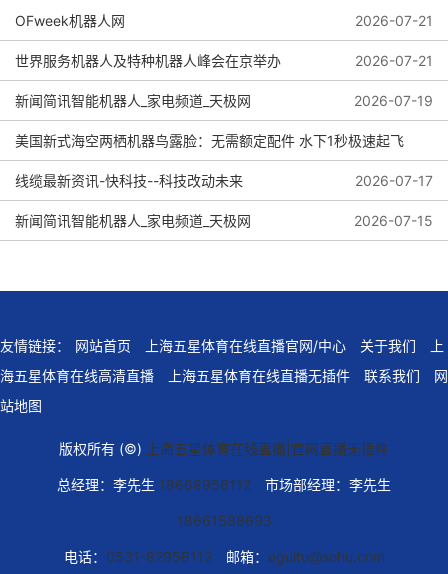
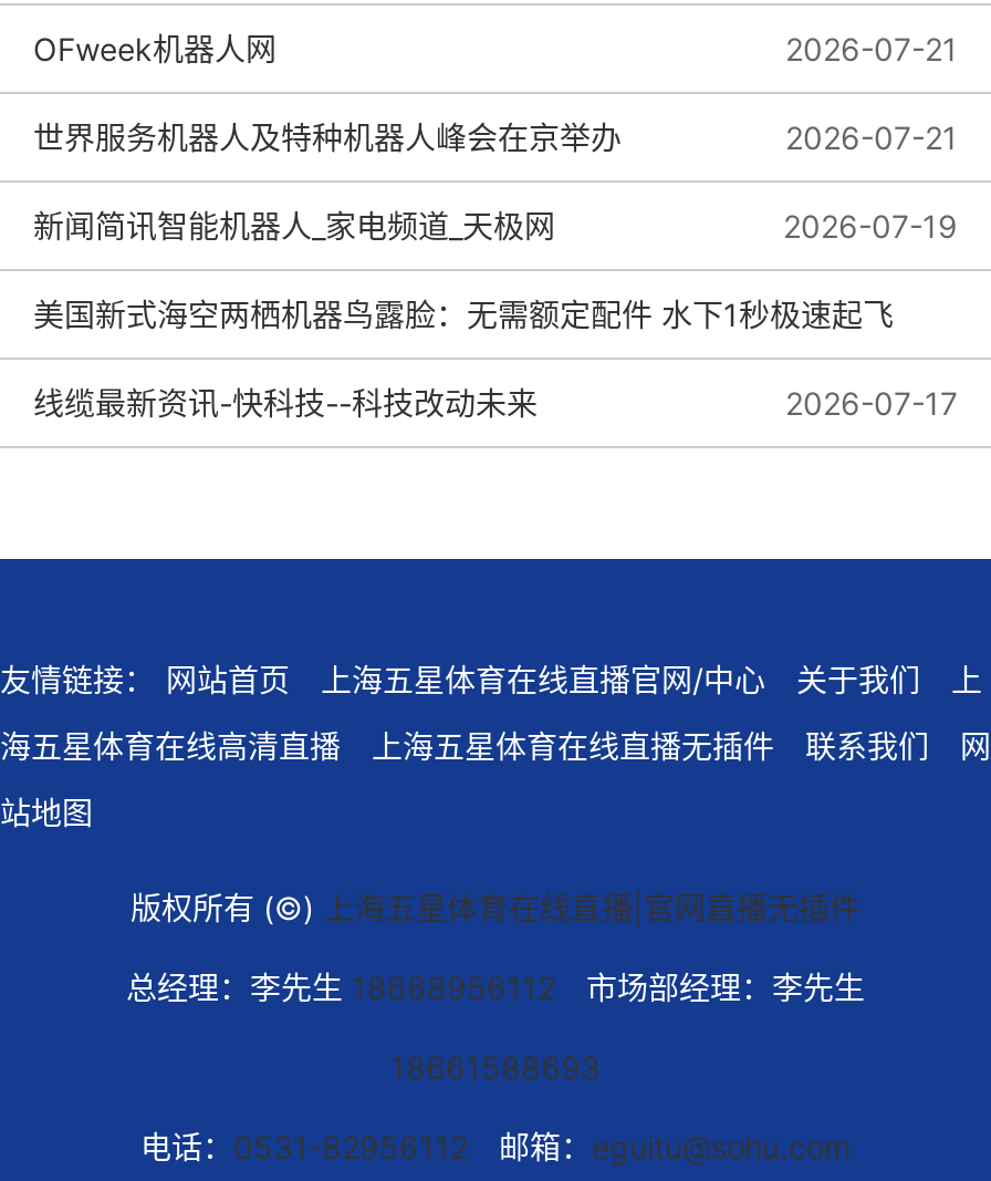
- 新闻简讯智能机器人_家电频道_天极网
- 2026-07-15
